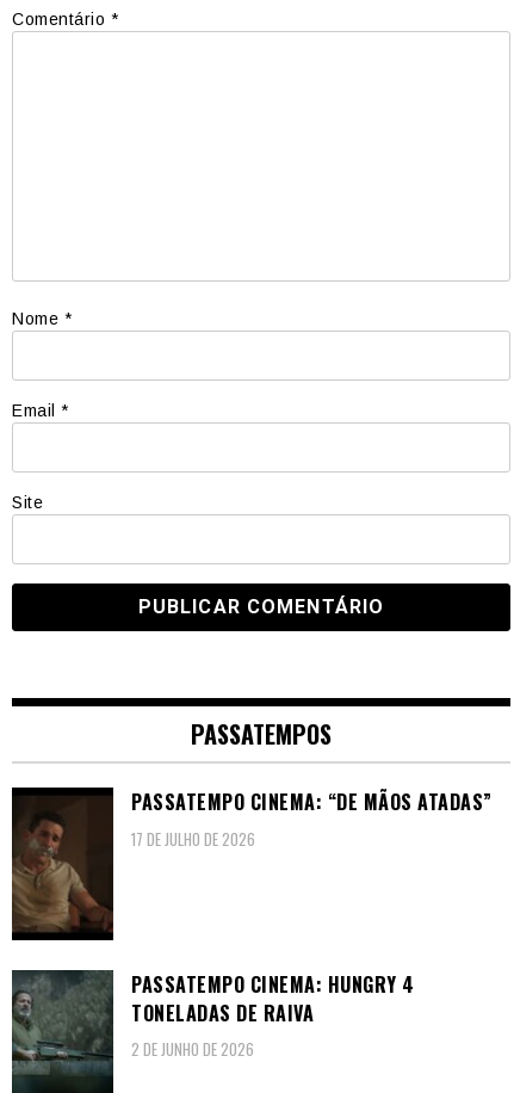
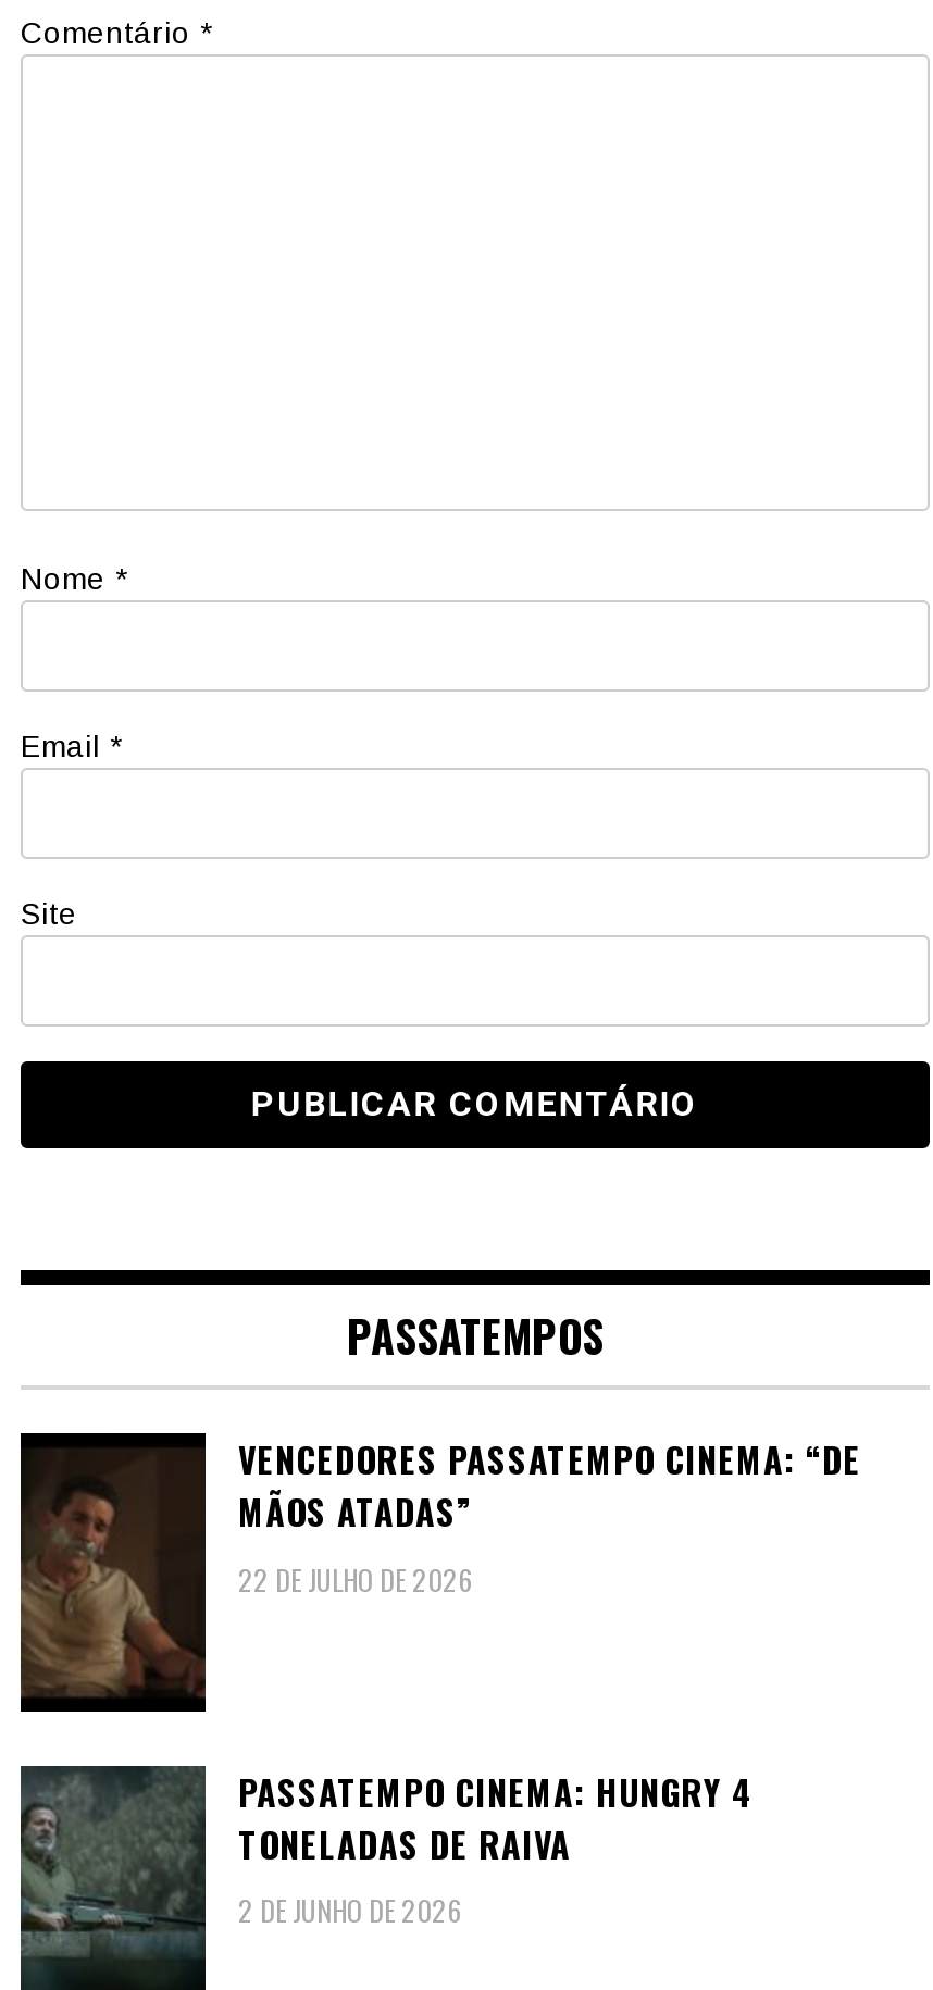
- PASSATEMPO CINEMA: “DE MÃOS ATADAS”
- 17 DE JULHO DE 2026
+ VENCEDORES PASSATEMPO CINEMA: “DE
+ MÃOS ATADAS”
+ 22 DE JULHO DE 2026
